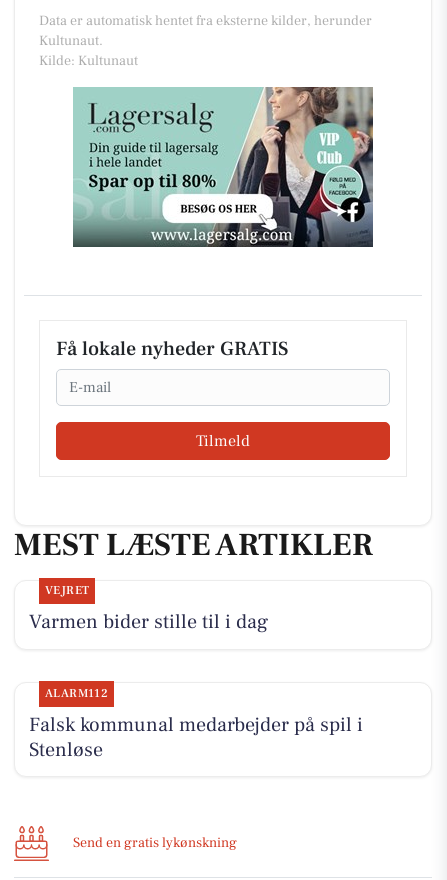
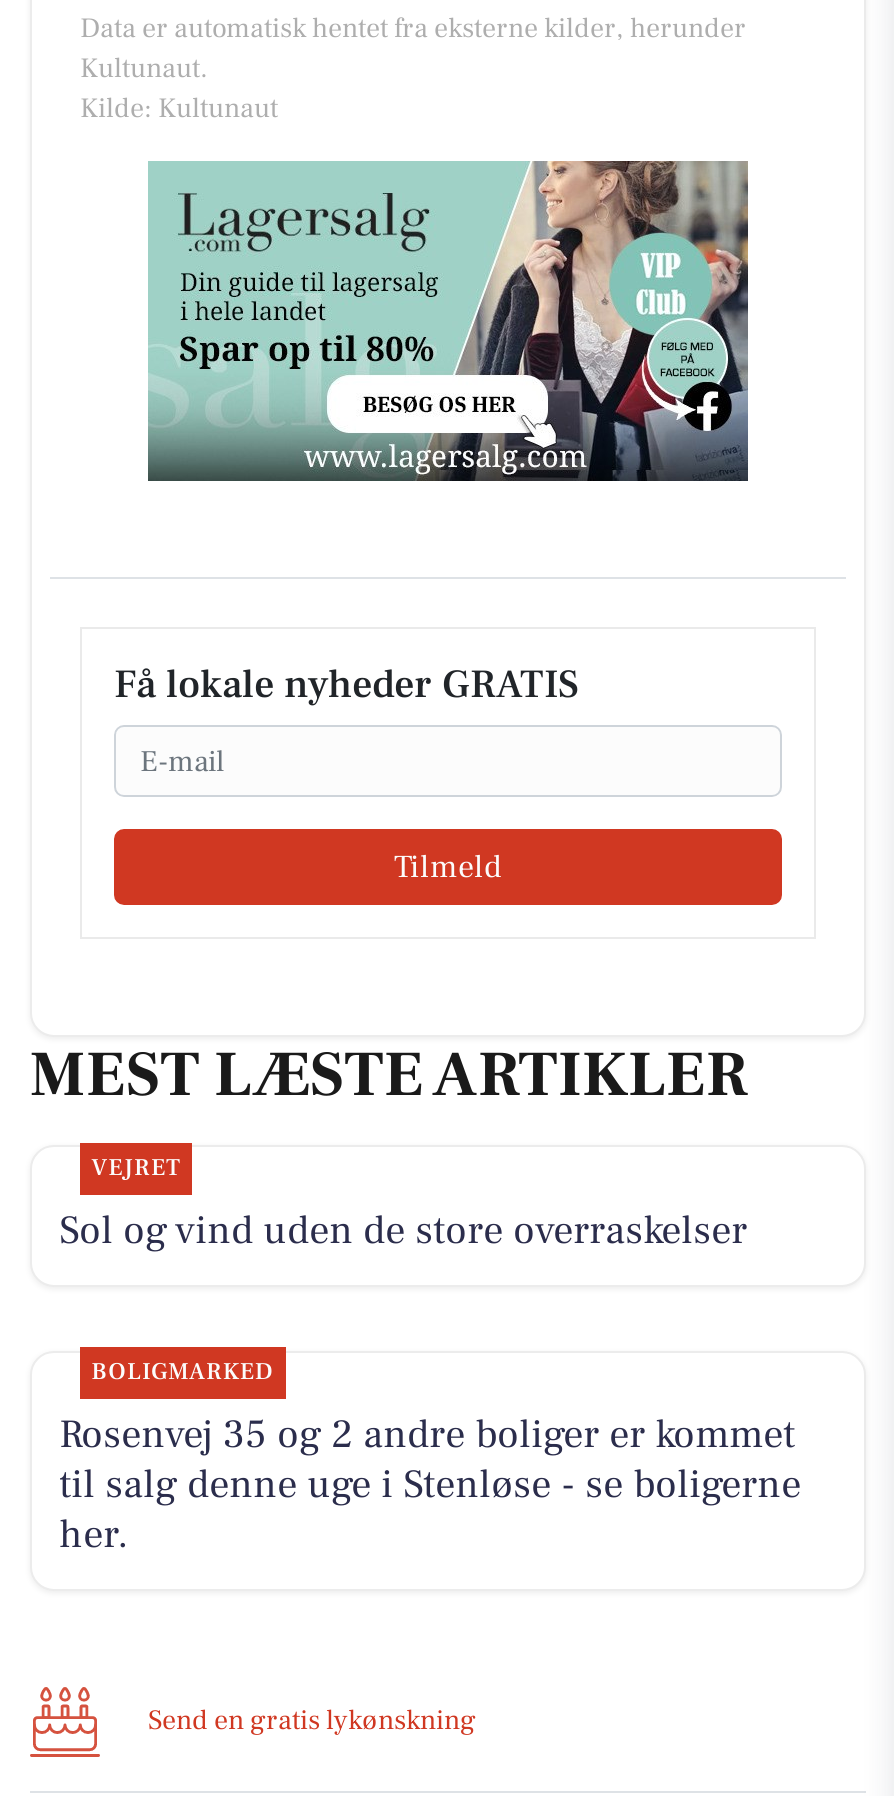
- Varmen bider stille til i dag
+ Sol og vind uden de store overraskelser

- ALARM112
- Falsk kommunal medarbejder på spil i
- Stenløse
+ BOLIGMARKED
+ Rosenvej 35 og 2 andre boliger er kommet
+ til salg denne uge i Stenløse - se boligerne
+ her.
